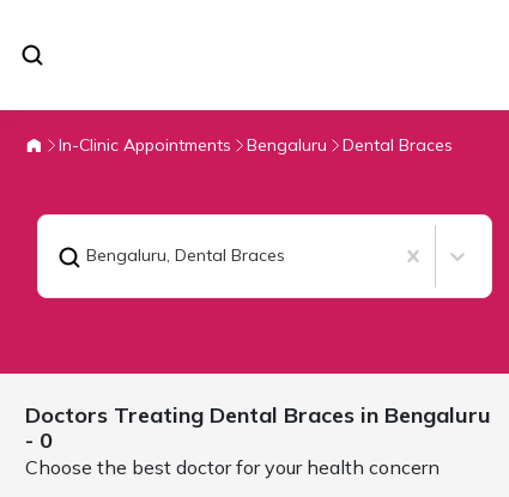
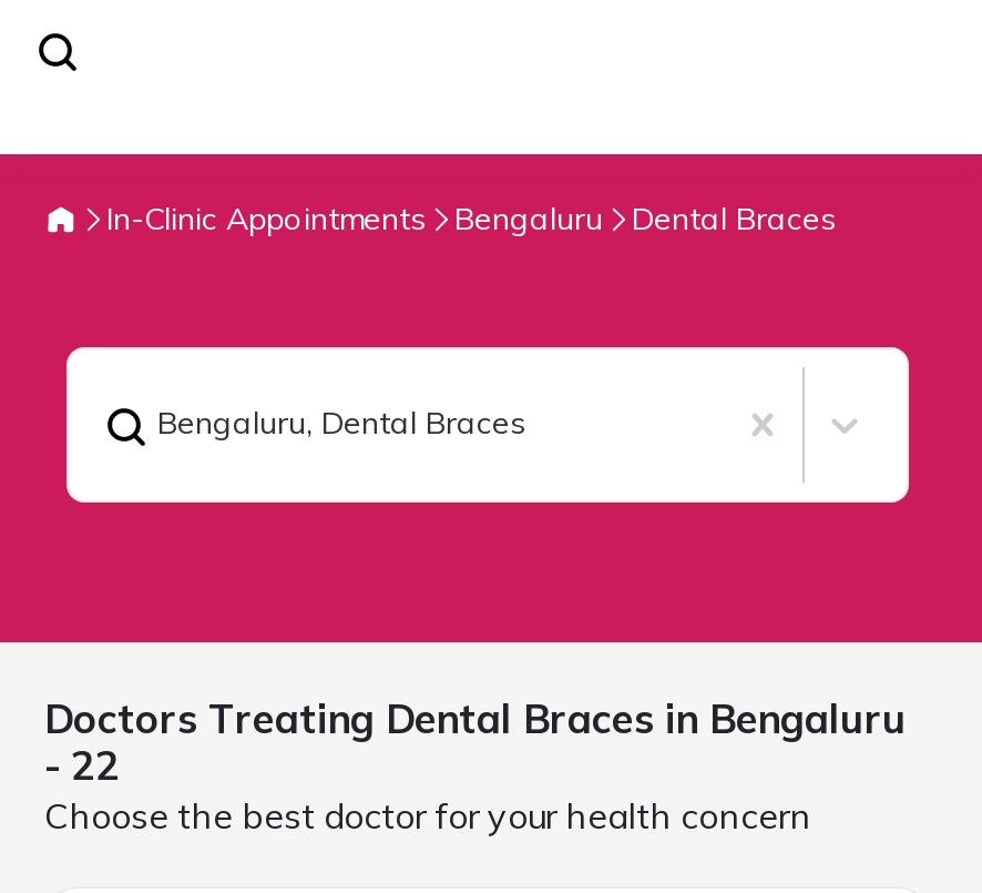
- - 0
+ - 22
